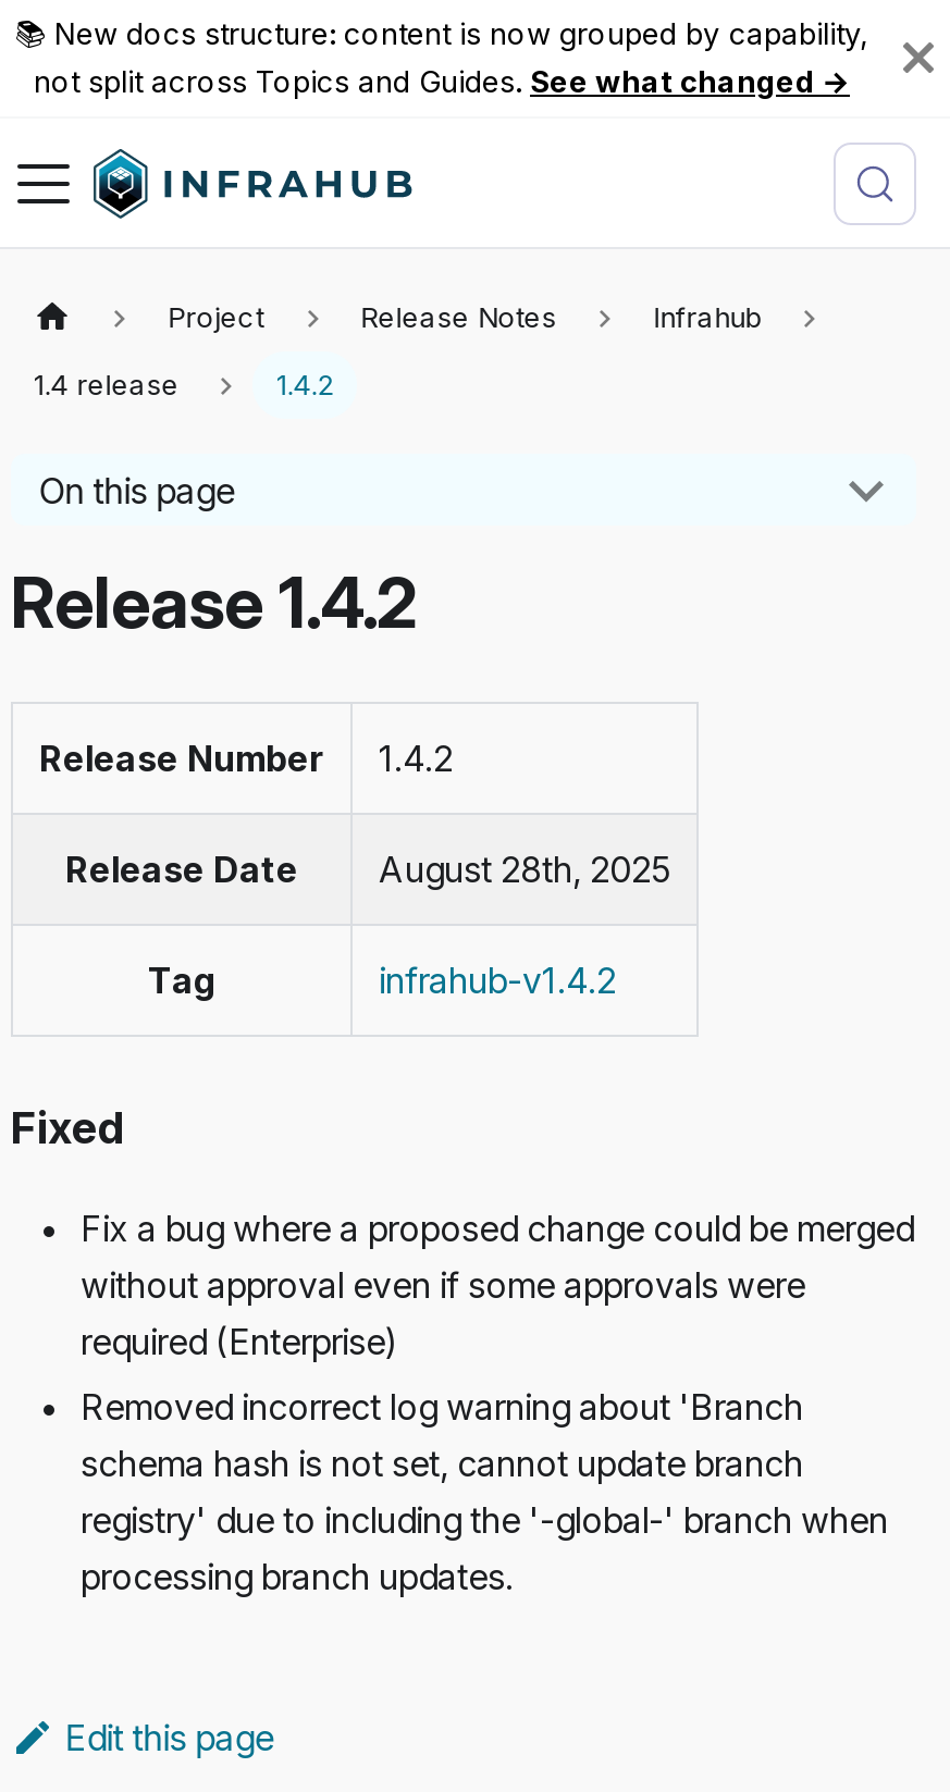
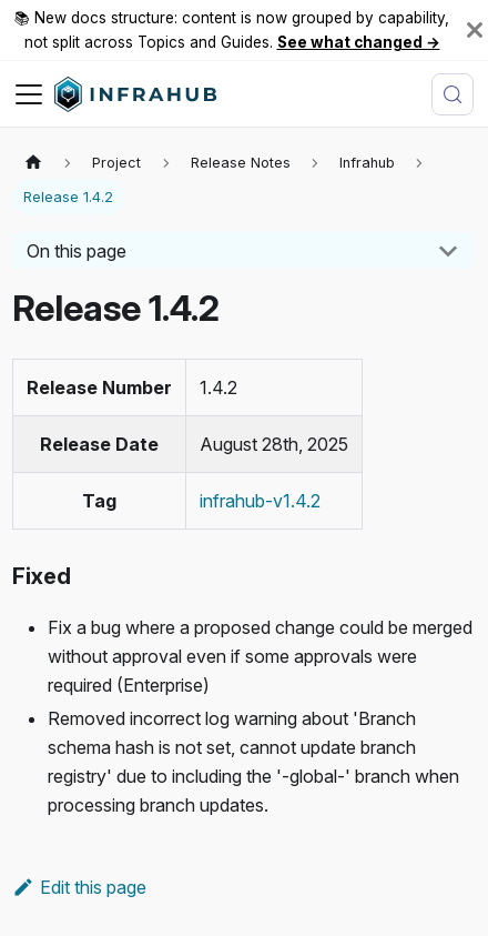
- 1.4 release
- 1.4.2
+ Release 1.4.2
